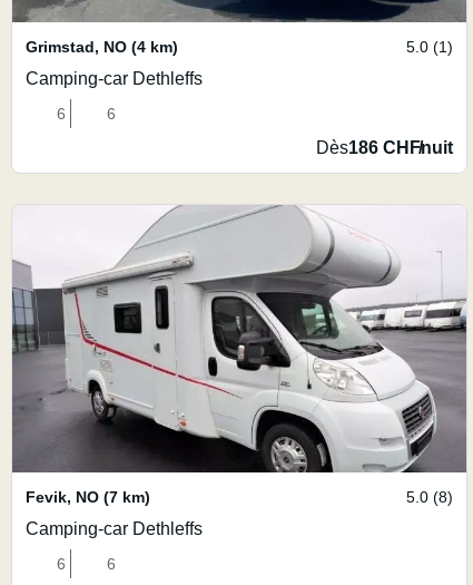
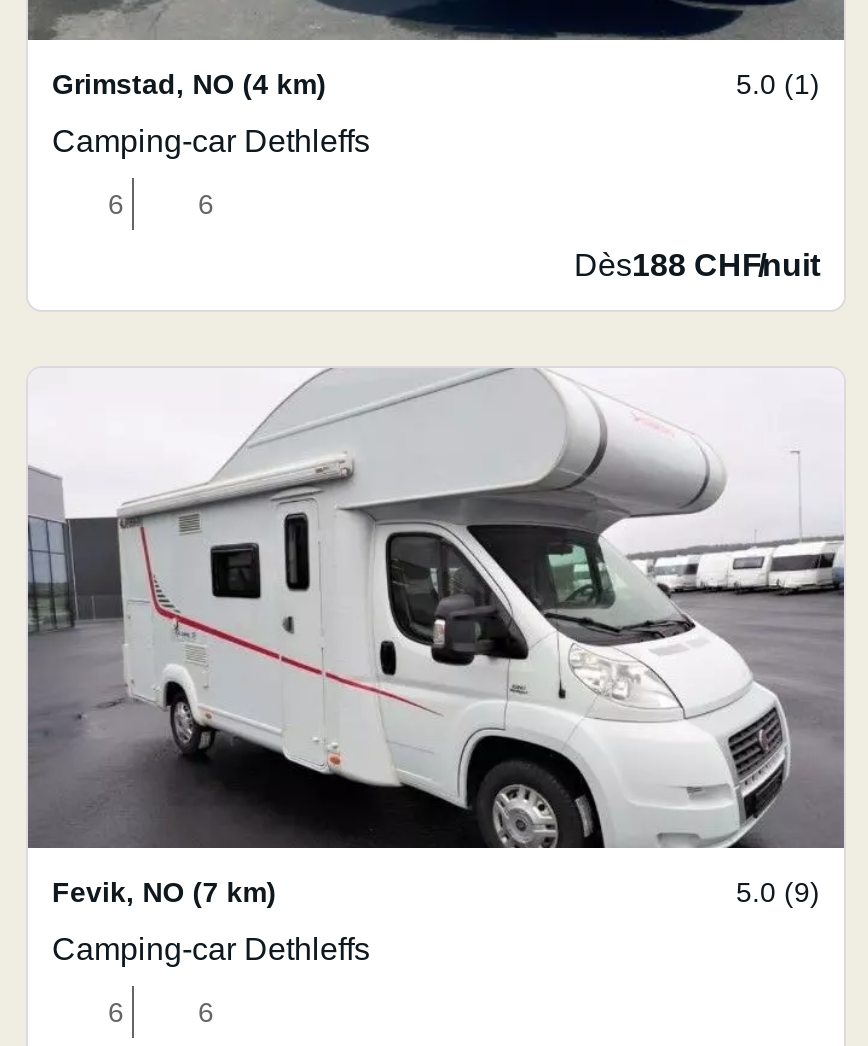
- Dès186 CHF/nuit
+ Dès188 CHF/nuit

- 5.0 (8)
+ 5.0 (9)
